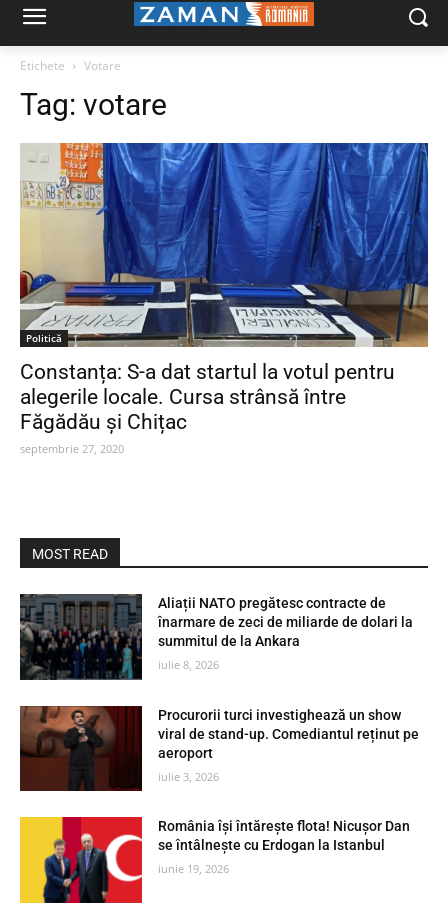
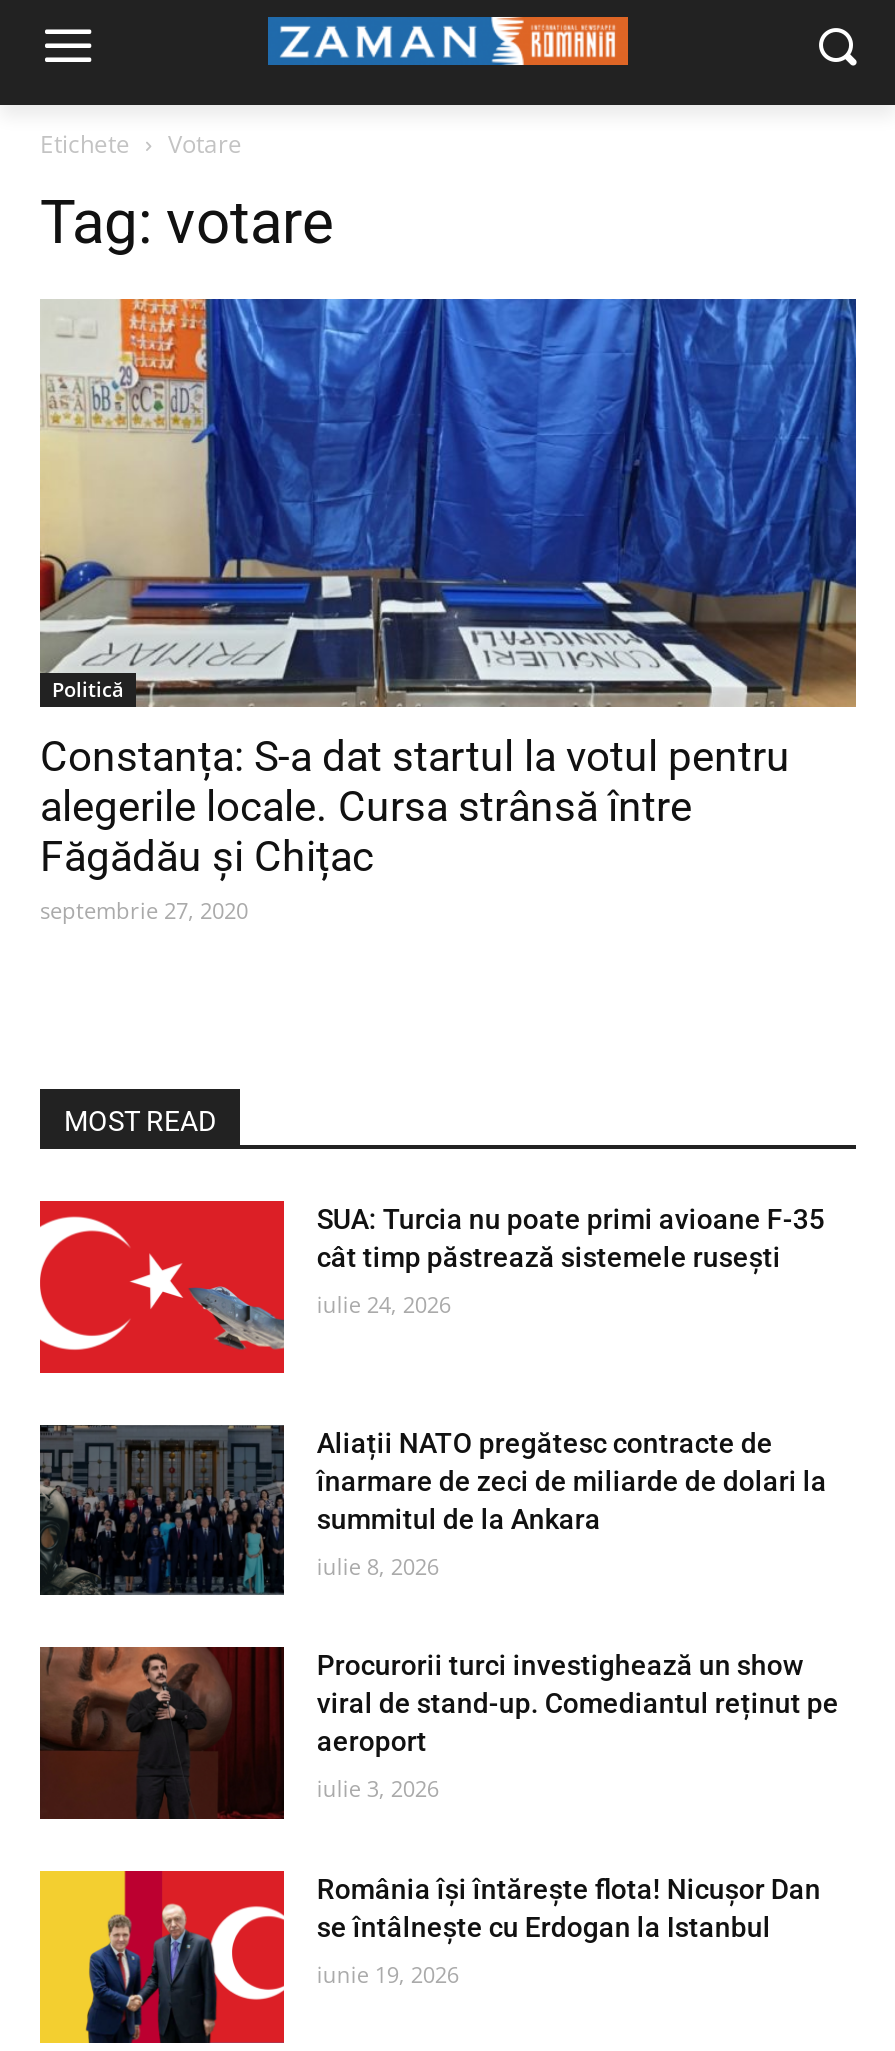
+ [image]
+ SUA: Turcia nu poate primi avioane F-35
+ cât timp păstrează sistemele rusești
+ iulie 24, 2026
